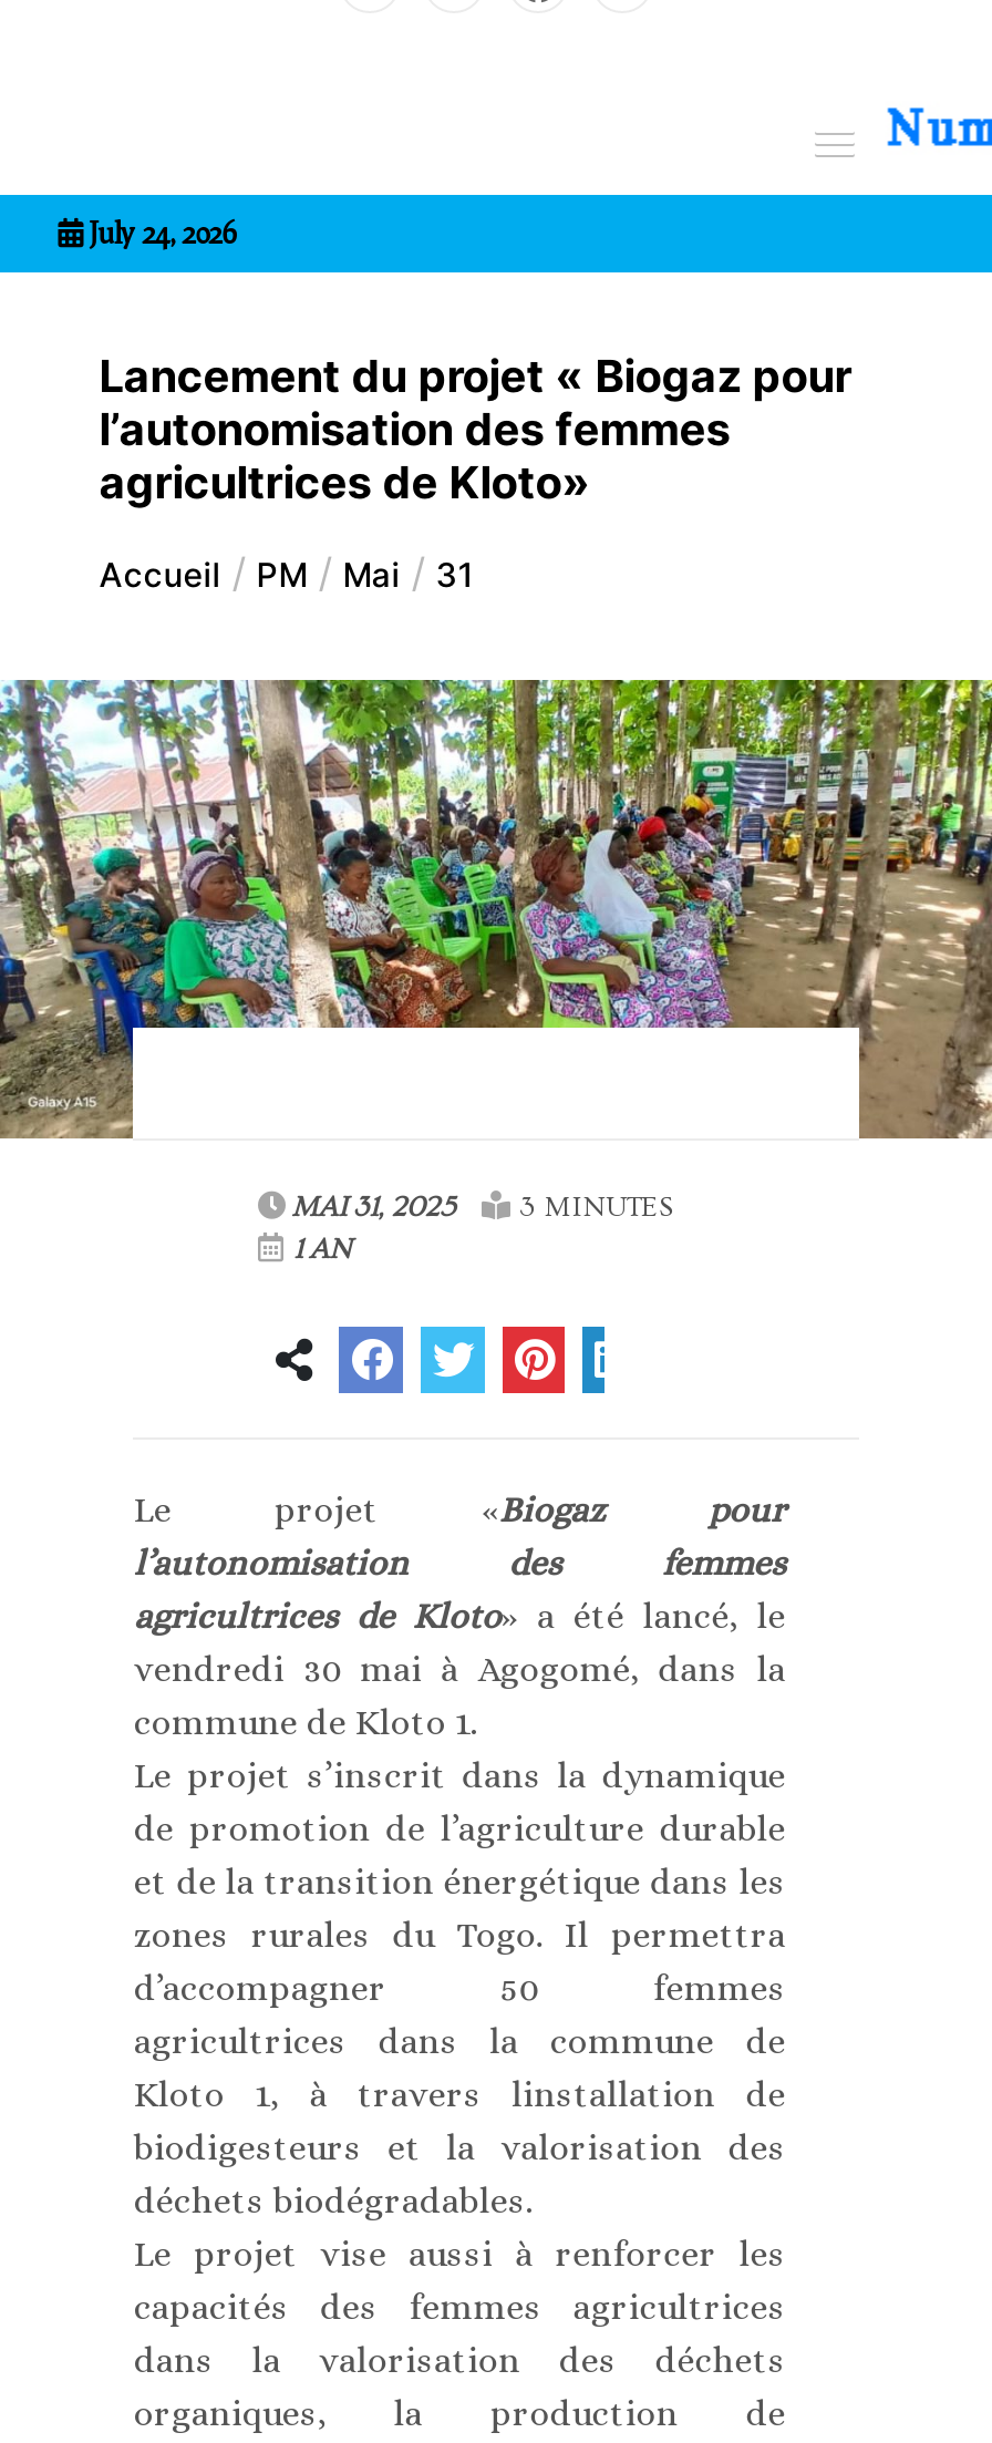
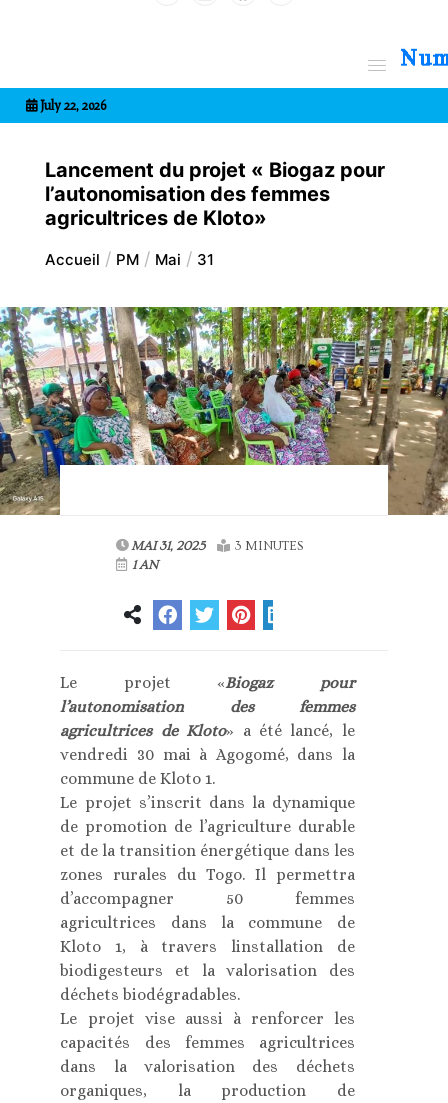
- July 24, 2026
+ July 22, 2026
